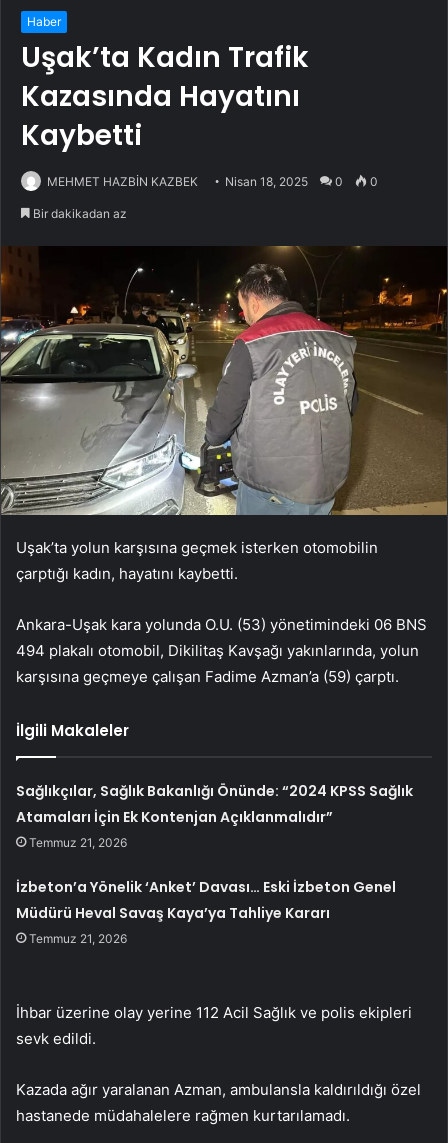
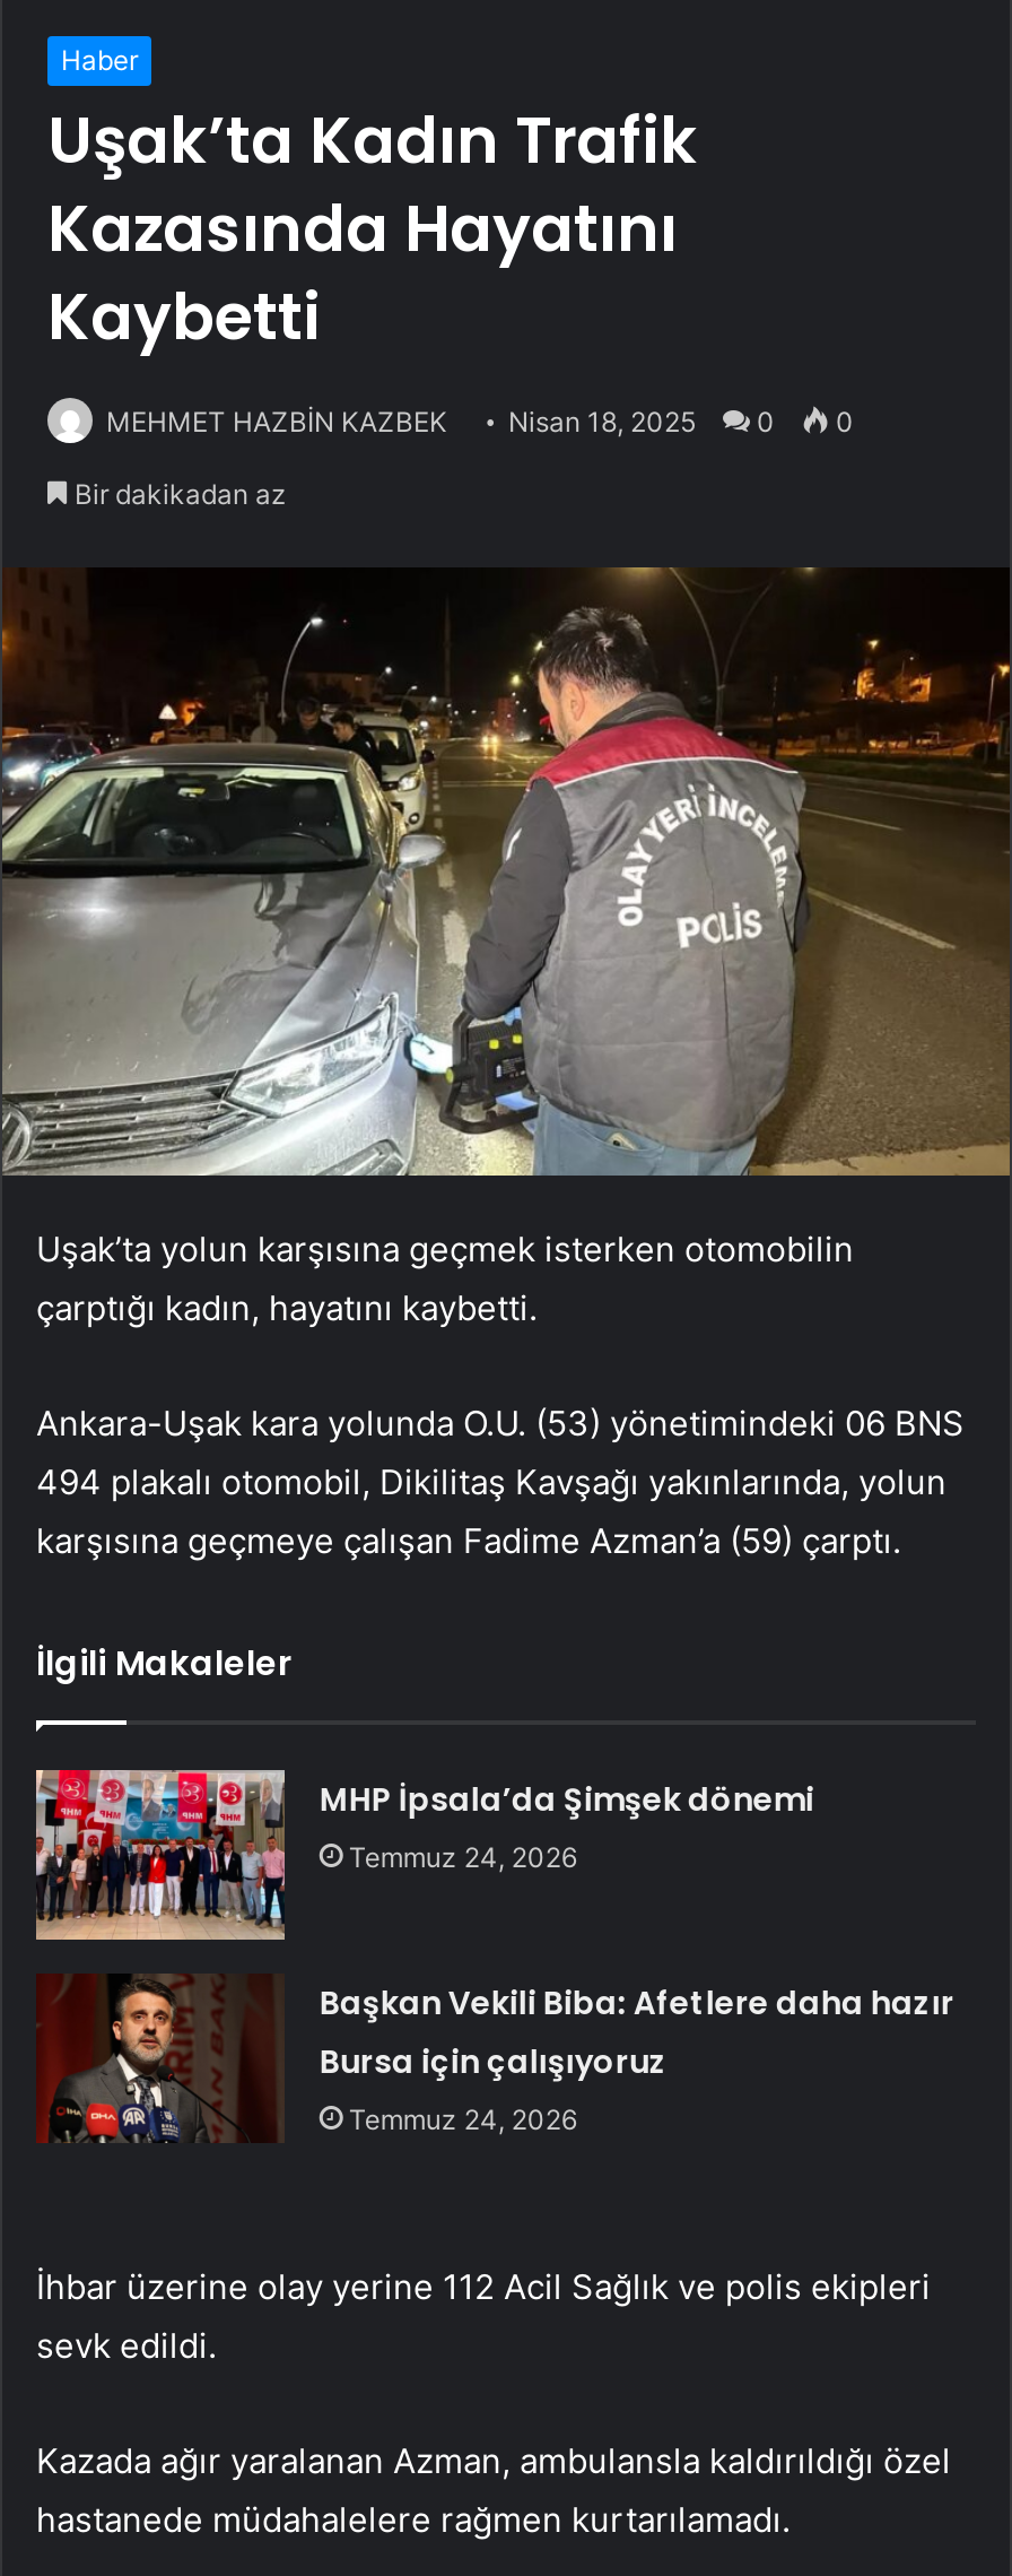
- Sağlıkçılar, Sağlık Bakanlığı Önünde: “2024 KPSS Sağlık
- Atamaları İçin Ek Kontenjan Açıklanmalıdır”
- Temmuz 21, 2026
+ MHP İpsala’da Şimşek dönemi
+ Temmuz 24, 2026

- İzbeton’a Yönelik ‘Anket’ Davası… Eski İzbeton Genel
- Müdürü Heval Savaş Kaya’ya Tahliye Kararı
- Temmuz 21, 2026
+ Başkan Vekili Biba: Afetlere daha hazır
+ Bursa için çalışıyoruz
+ Temmuz 24, 2026
